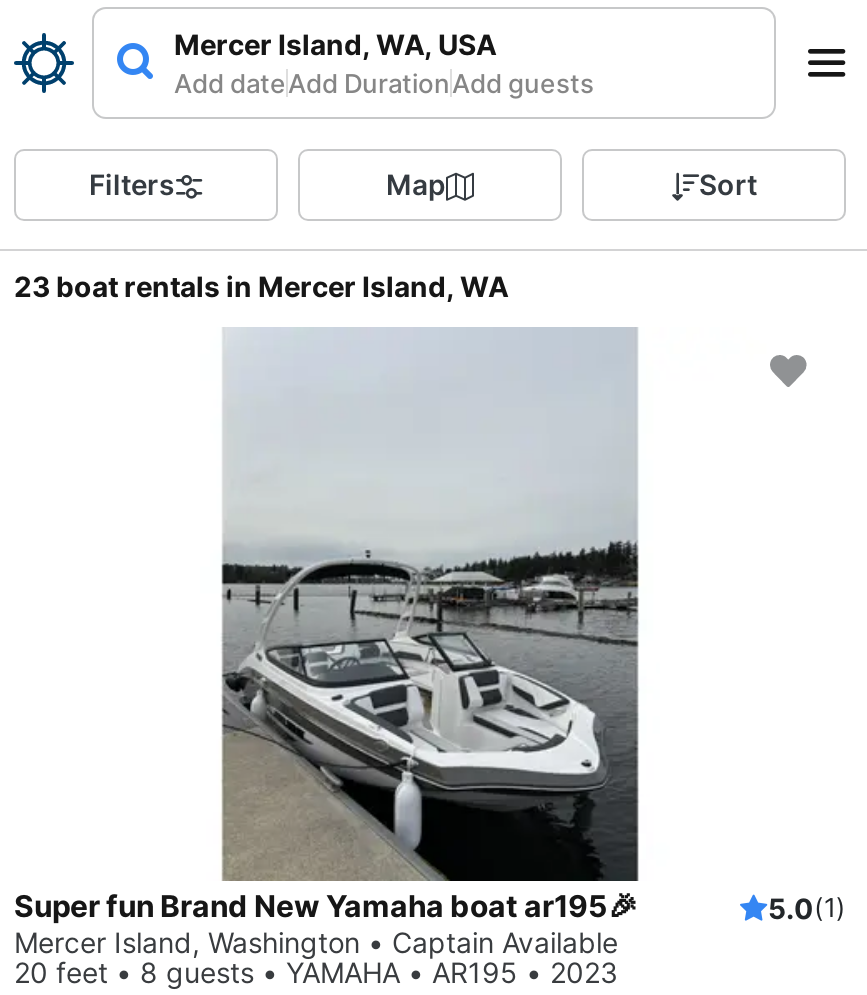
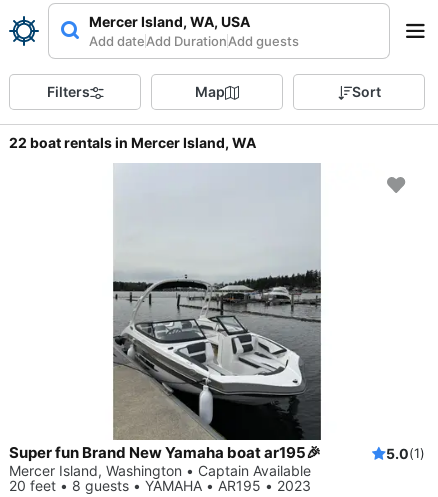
- 23 boat rentals in Mercer Island, WA
+ 22 boat rentals in Mercer Island, WA
